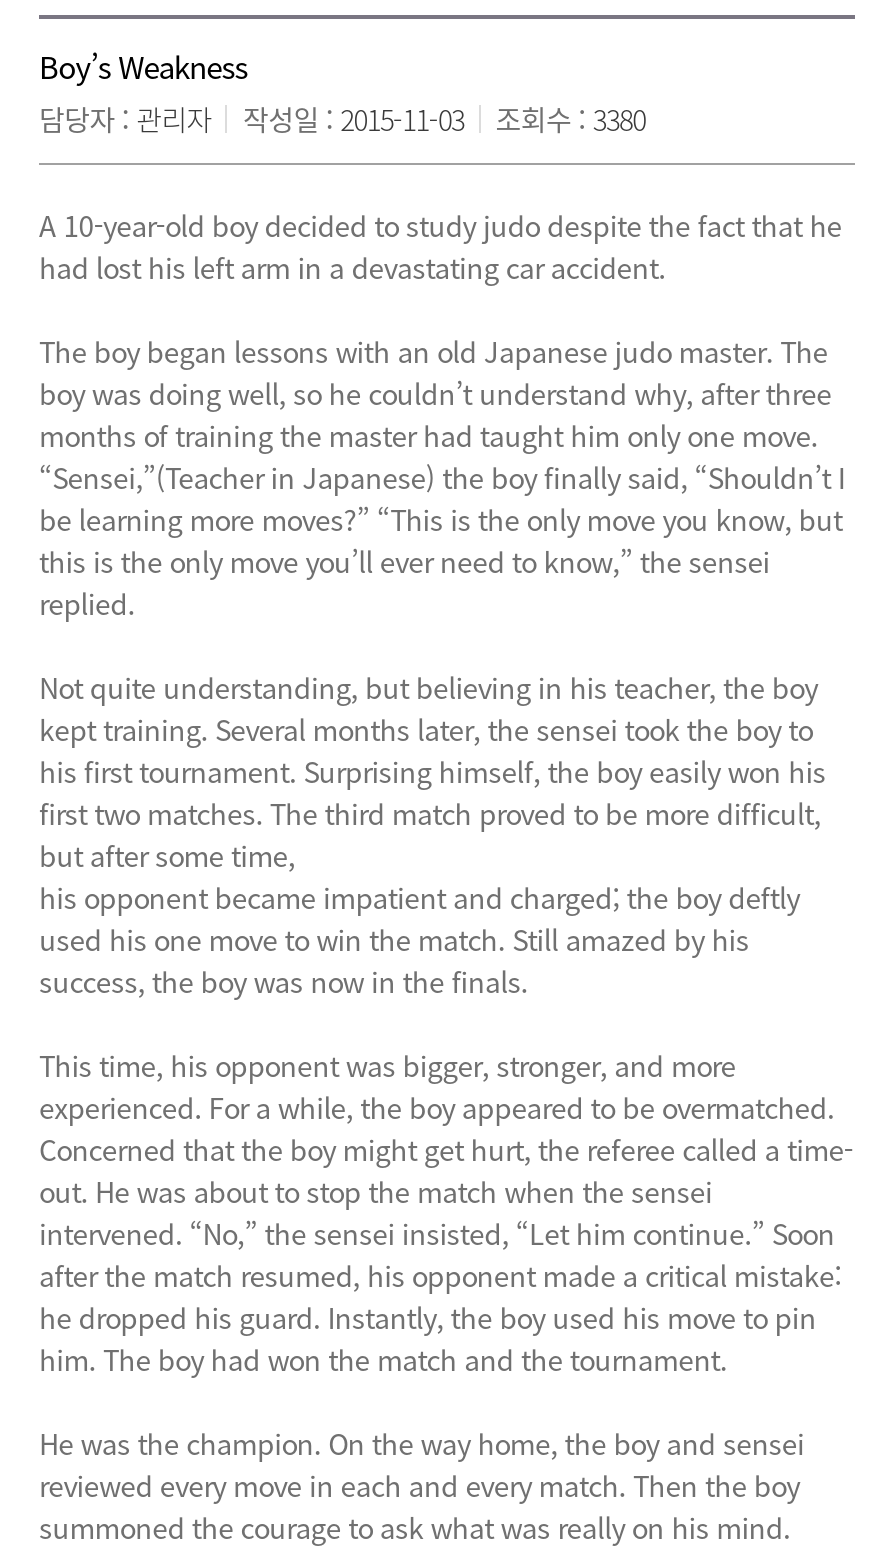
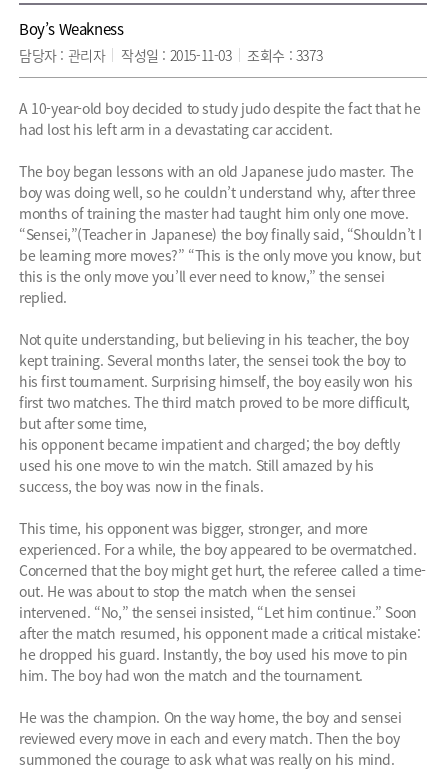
- 담당자 : 관리자 작성일 : 2015-11-03 조회수 : 3380
+ 담당자 : 관리자 작성일 : 2015-11-03 조회수 : 3373
